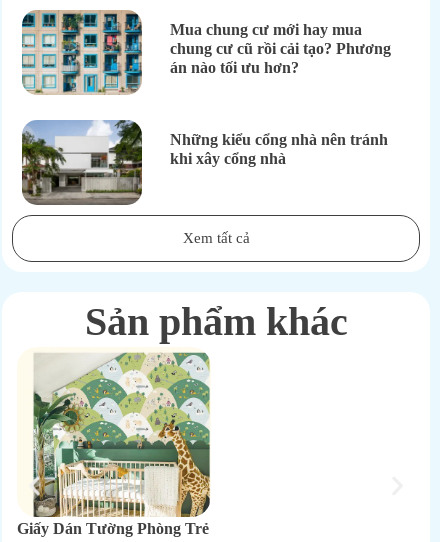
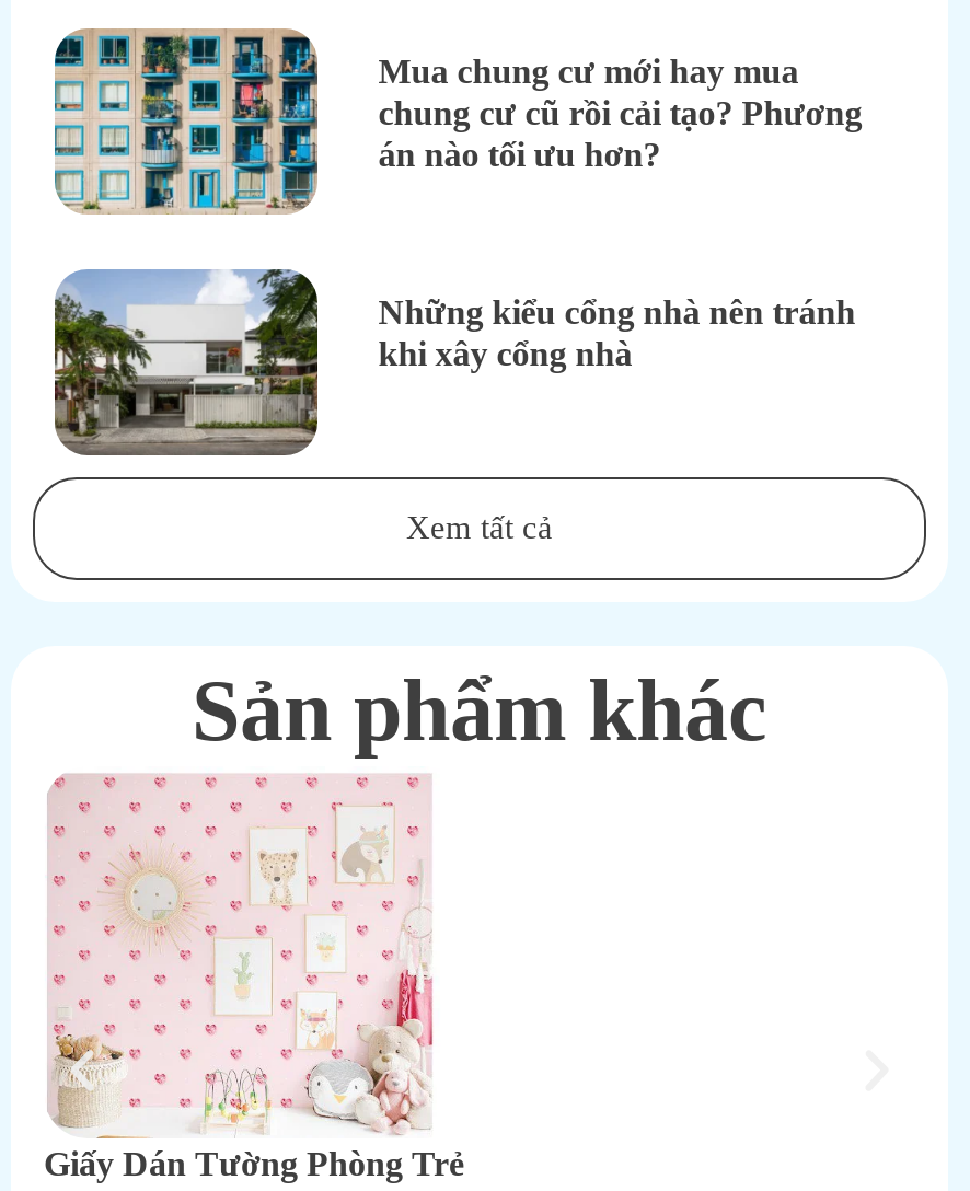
- [image]
+ [image]
